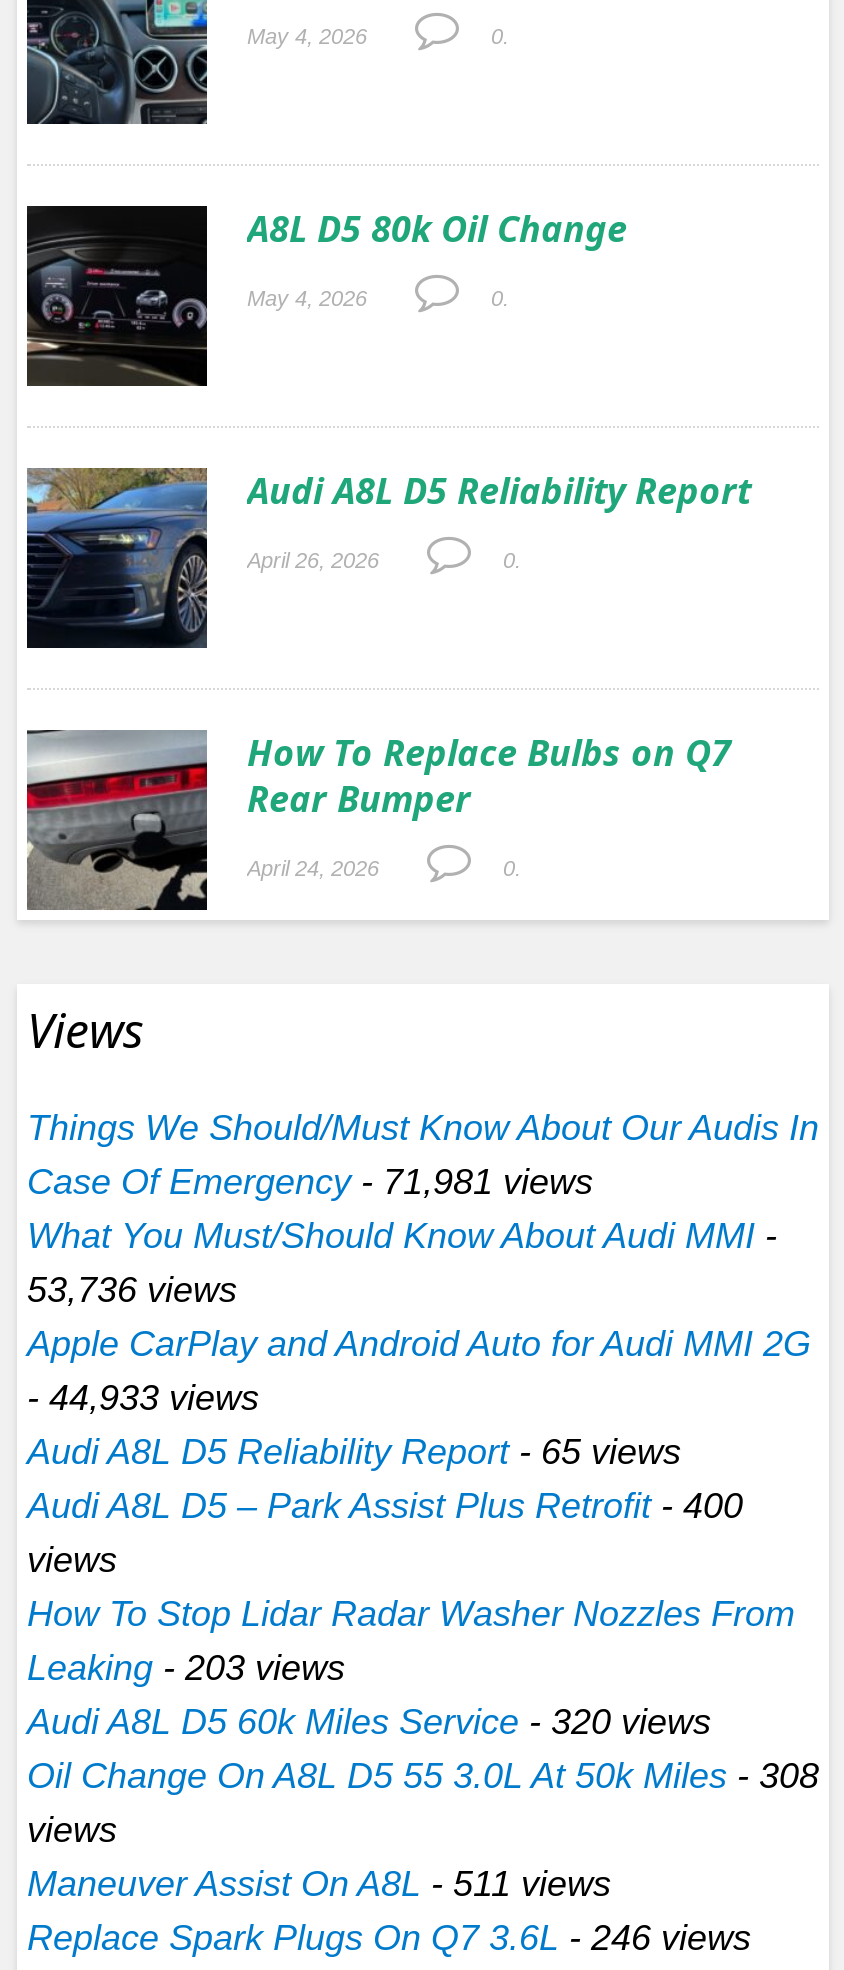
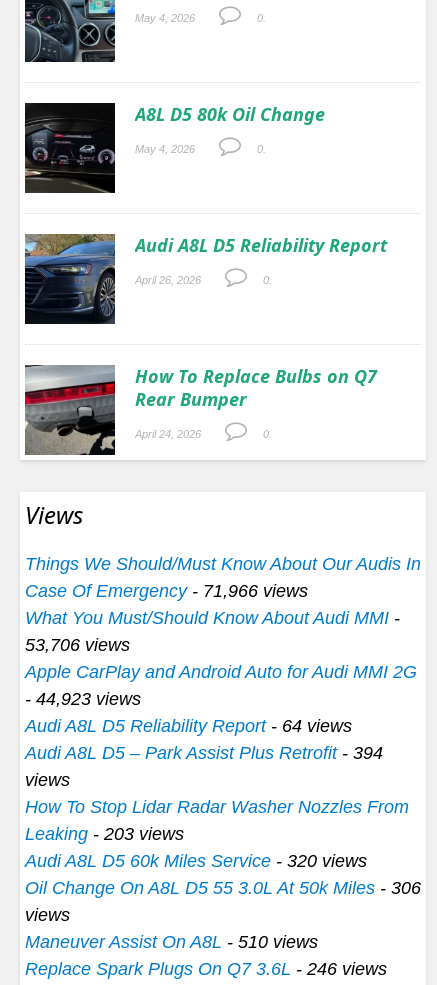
- Case Of Emergency - 71,981 views
+ Case Of Emergency - 71,966 views

- 53,736 views
+ 53,706 views

- - 44,933 views
+ - 44,923 views

- Audi A8L D5 Reliability Report - 65 views
+ Audi A8L D5 Reliability Report - 64 views

- Audi A8L D5 – Park Assist Plus Retrofit - 400
+ Audi A8L D5 – Park Assist Plus Retrofit - 394

- Oil Change On A8L D5 55 3.0L At 50k Miles - 308
+ Oil Change On A8L D5 55 3.0L At 50k Miles - 306

- Maneuver Assist On A8L - 511 views
+ Maneuver Assist On A8L - 510 views
